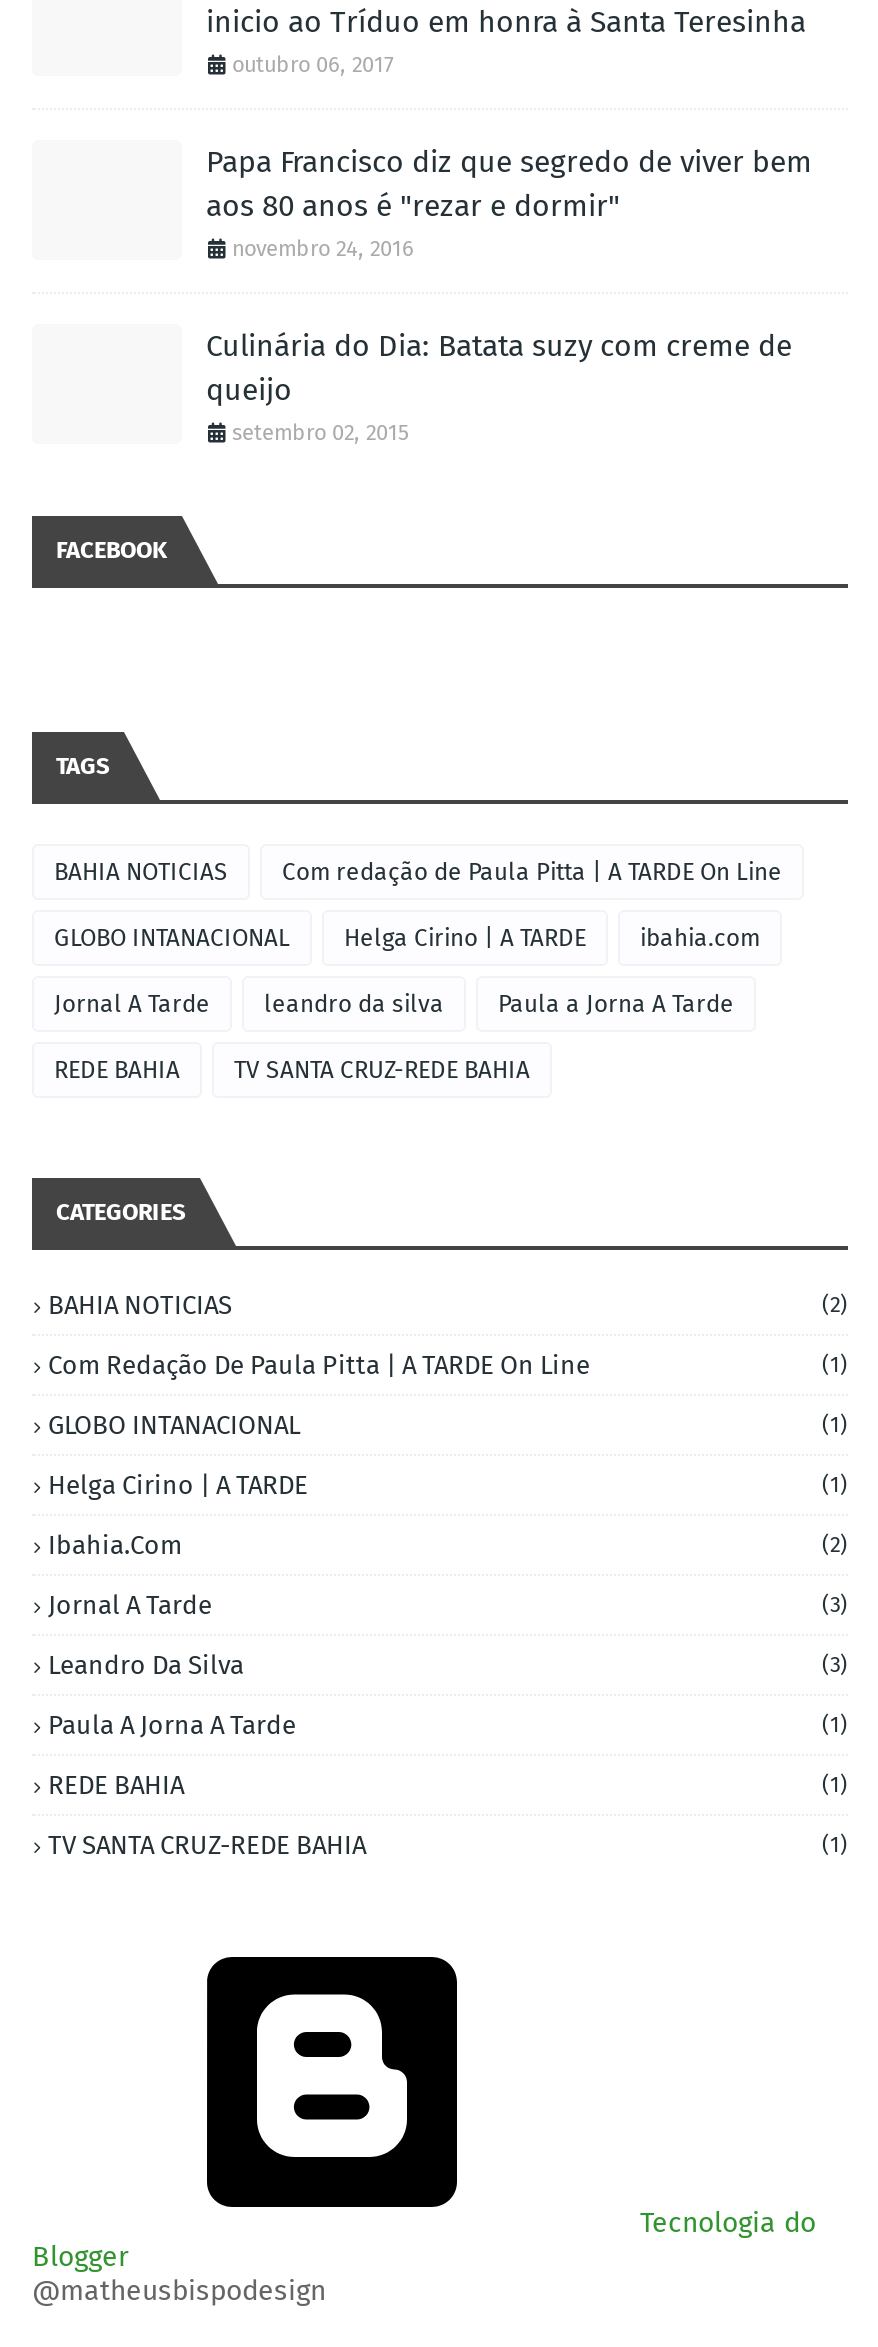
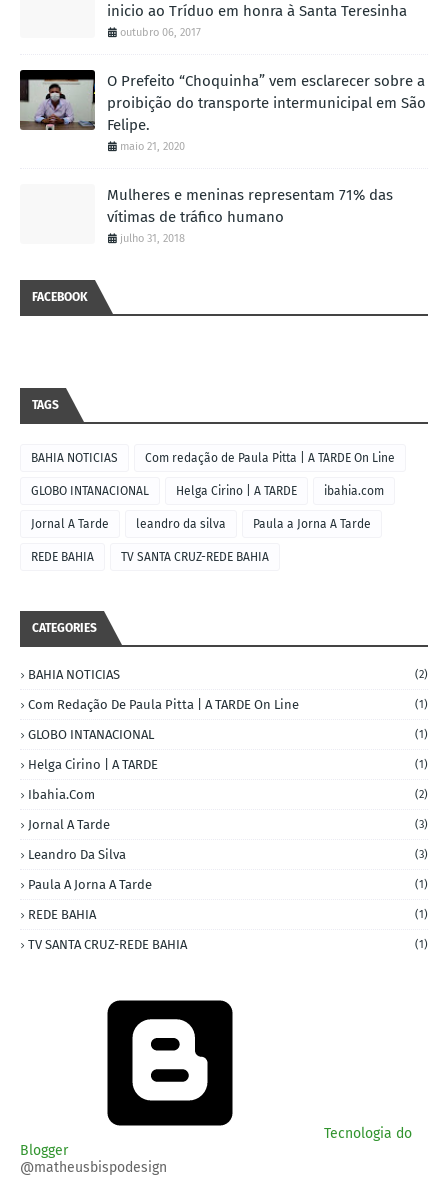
+ [image]

- Papa Francisco diz que segredo de viver bem
- aos 80 anos é "rezar e dormir"
- novembro 24, 2016
+ O Prefeito “Choquinha” vem esclarecer sobre a
+ proibição do transporte intermunicipal em São
+ Felipe.
+ maio 21, 2020

- Culinária do Dia: Batata suzy com creme de
- queijo
- setembro 02, 2015
+ Mulheres e meninas representam 71% das
+ vítimas de tráfico humano
+ julho 31, 2018
